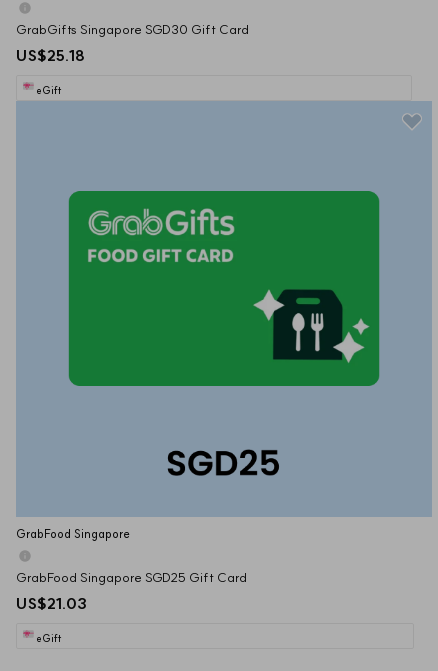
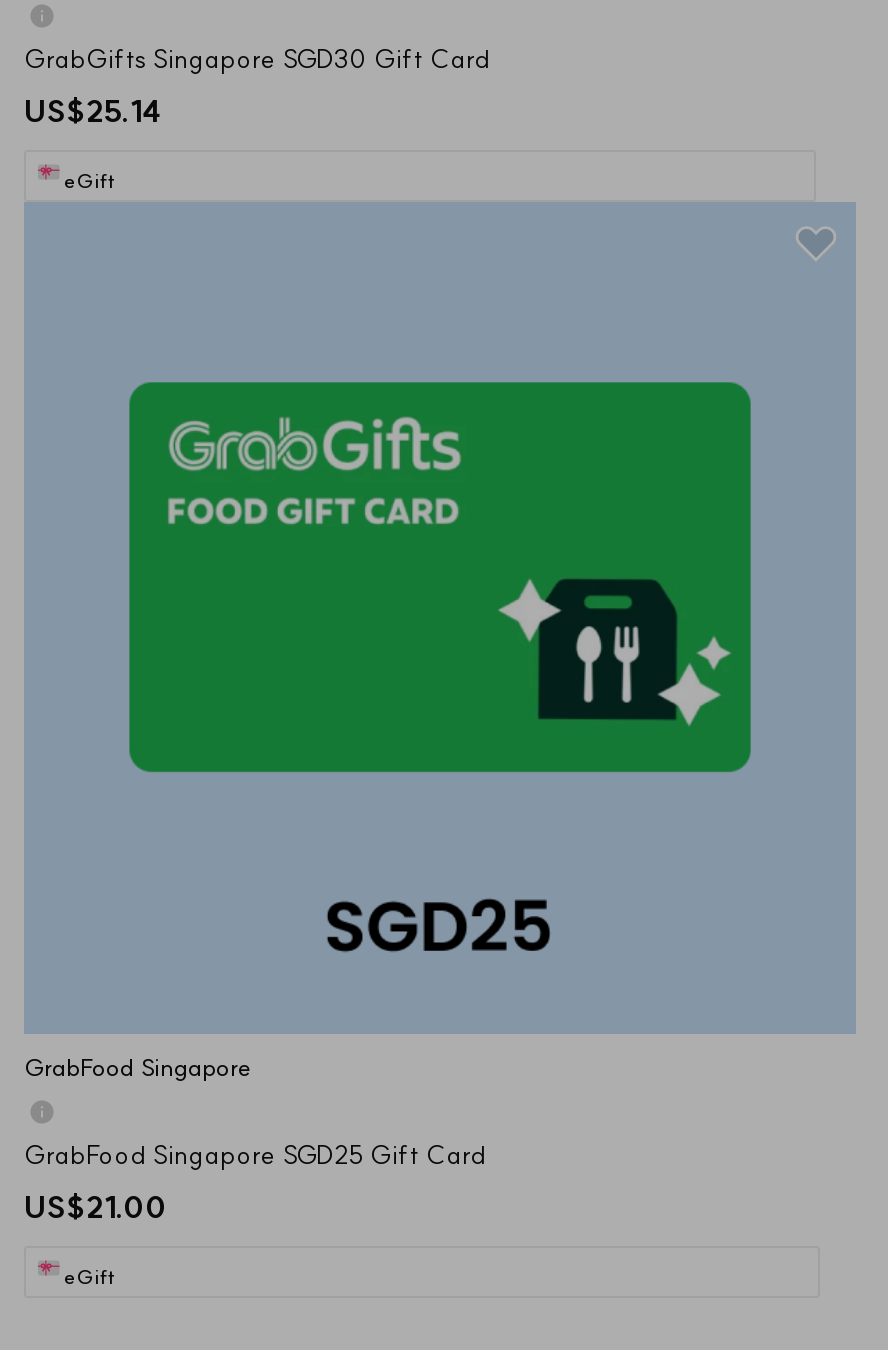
- US$25.18
+ US$25.14

- US$21.03
+ US$21.00
